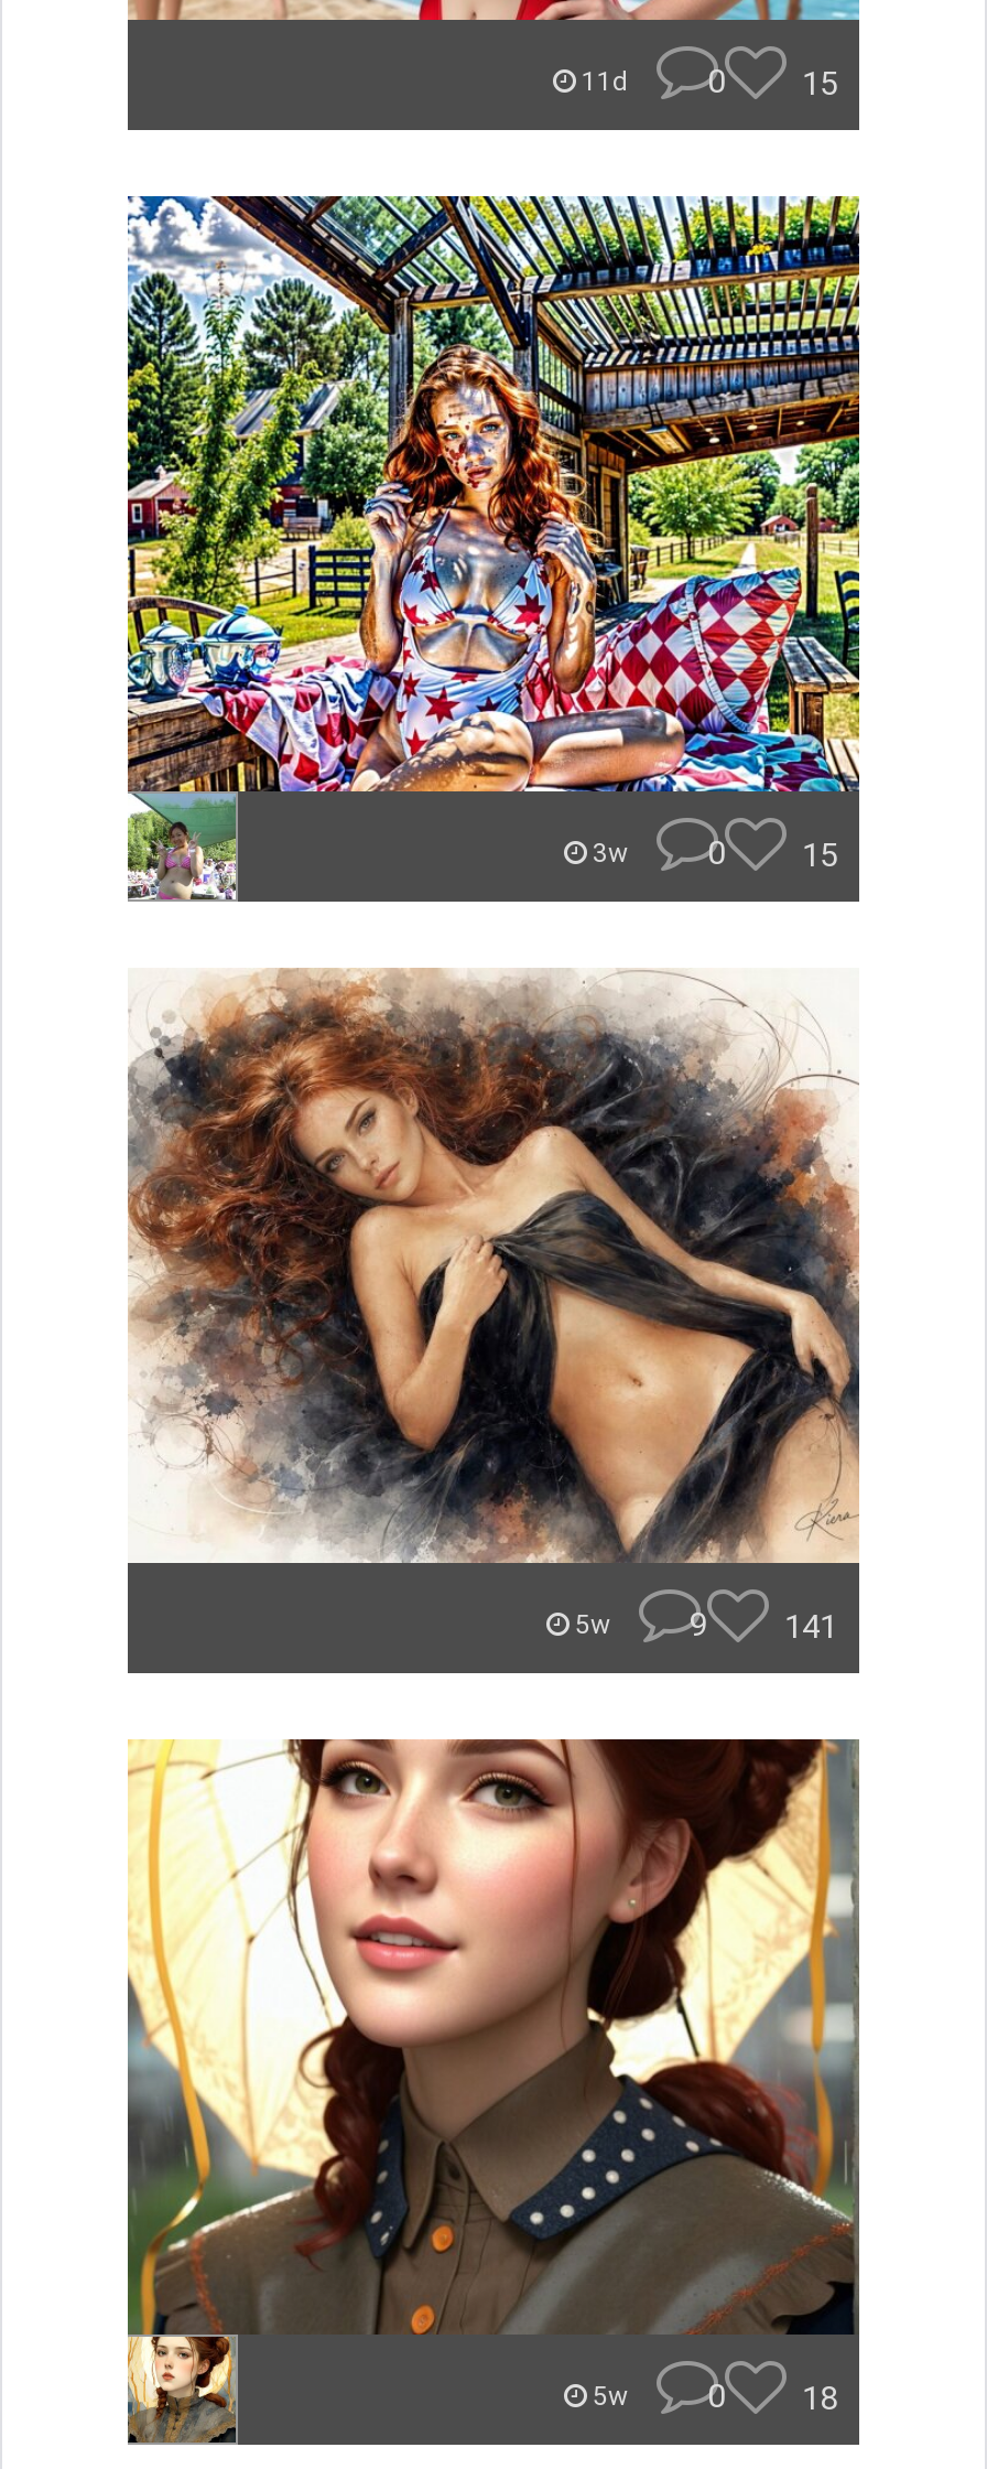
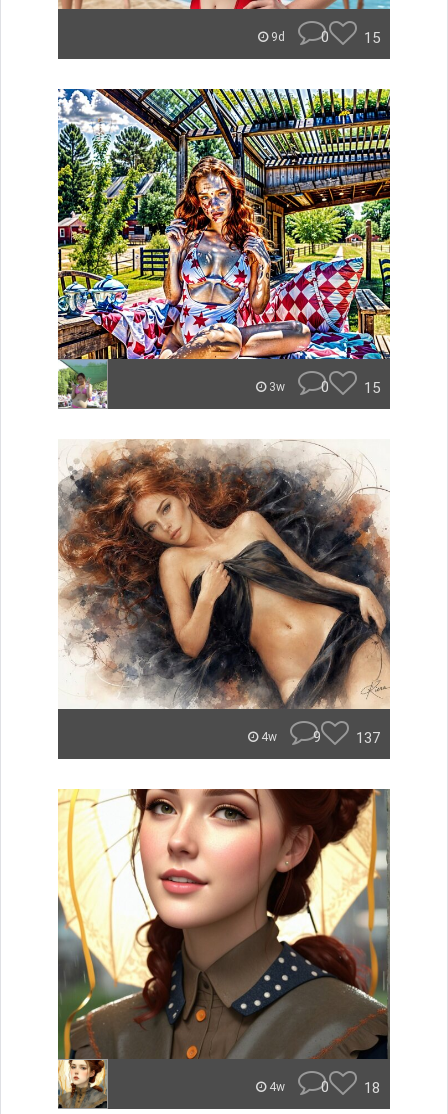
- 11d
+ 9d

- 5w
+ 4w

- 141
+ 137

- 5w
+ 4w
